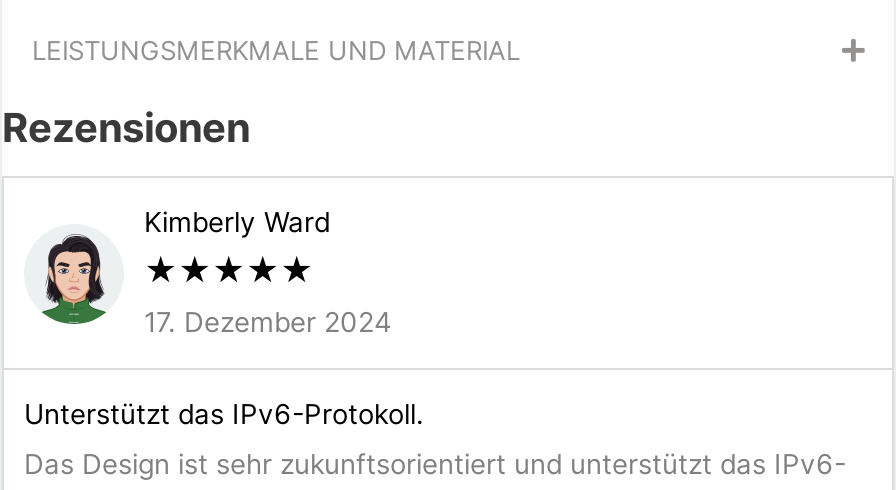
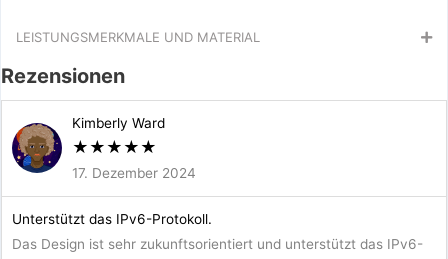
- [image]
+ [image]
